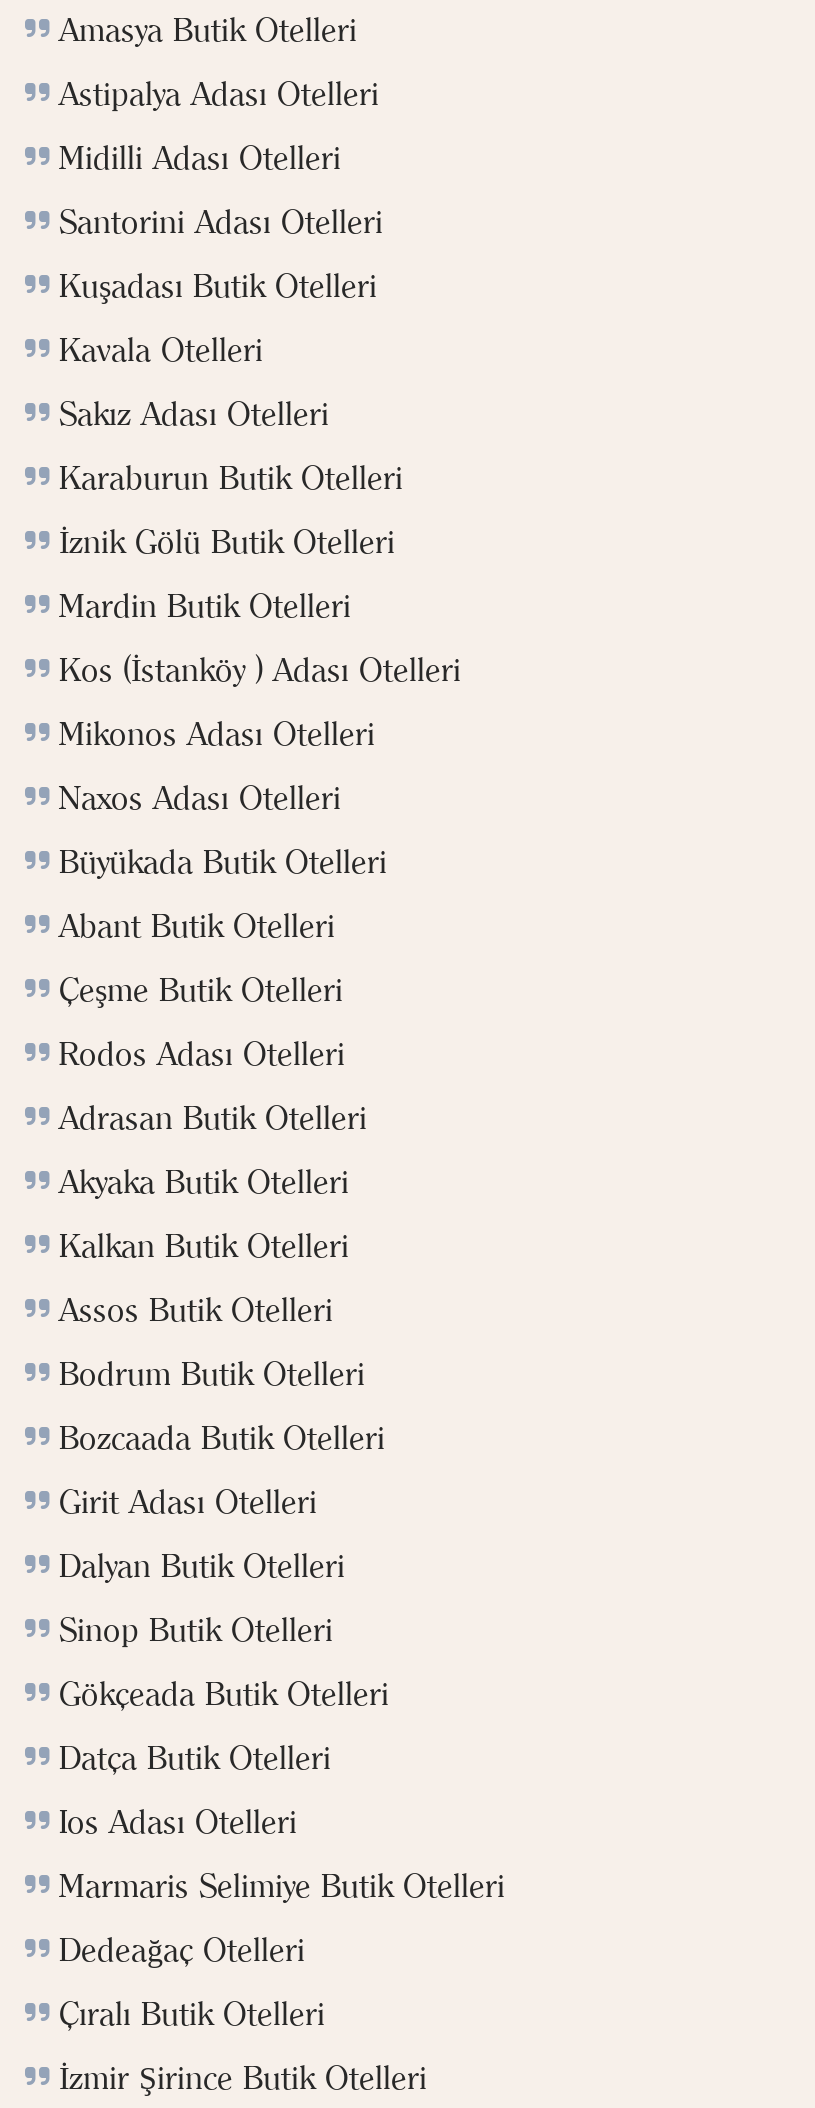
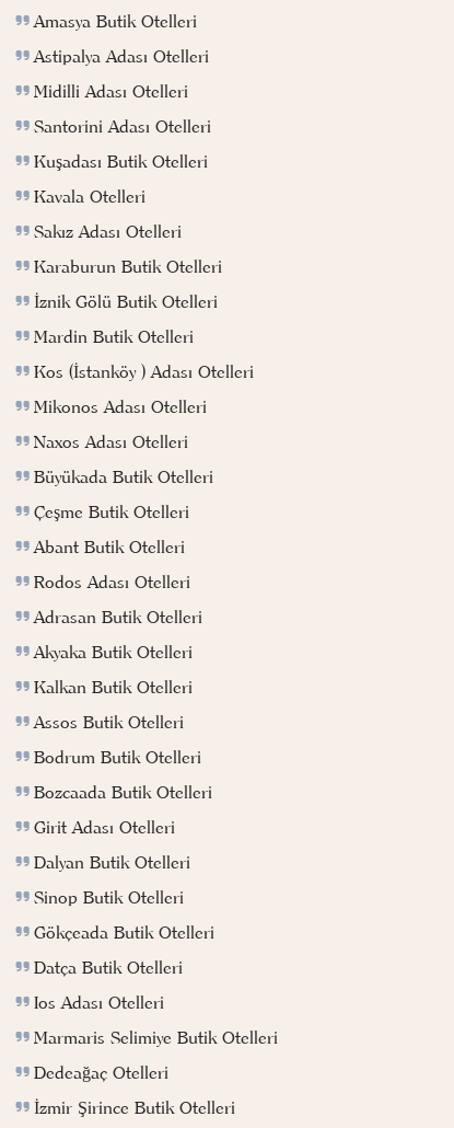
moved down: Abant Butik Otelleri

- Çıralı Butik Otelleri
